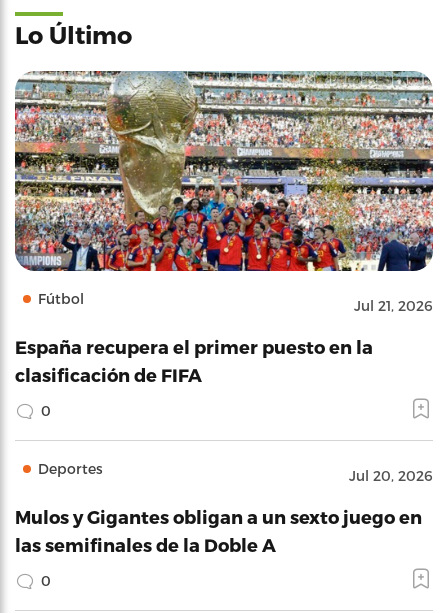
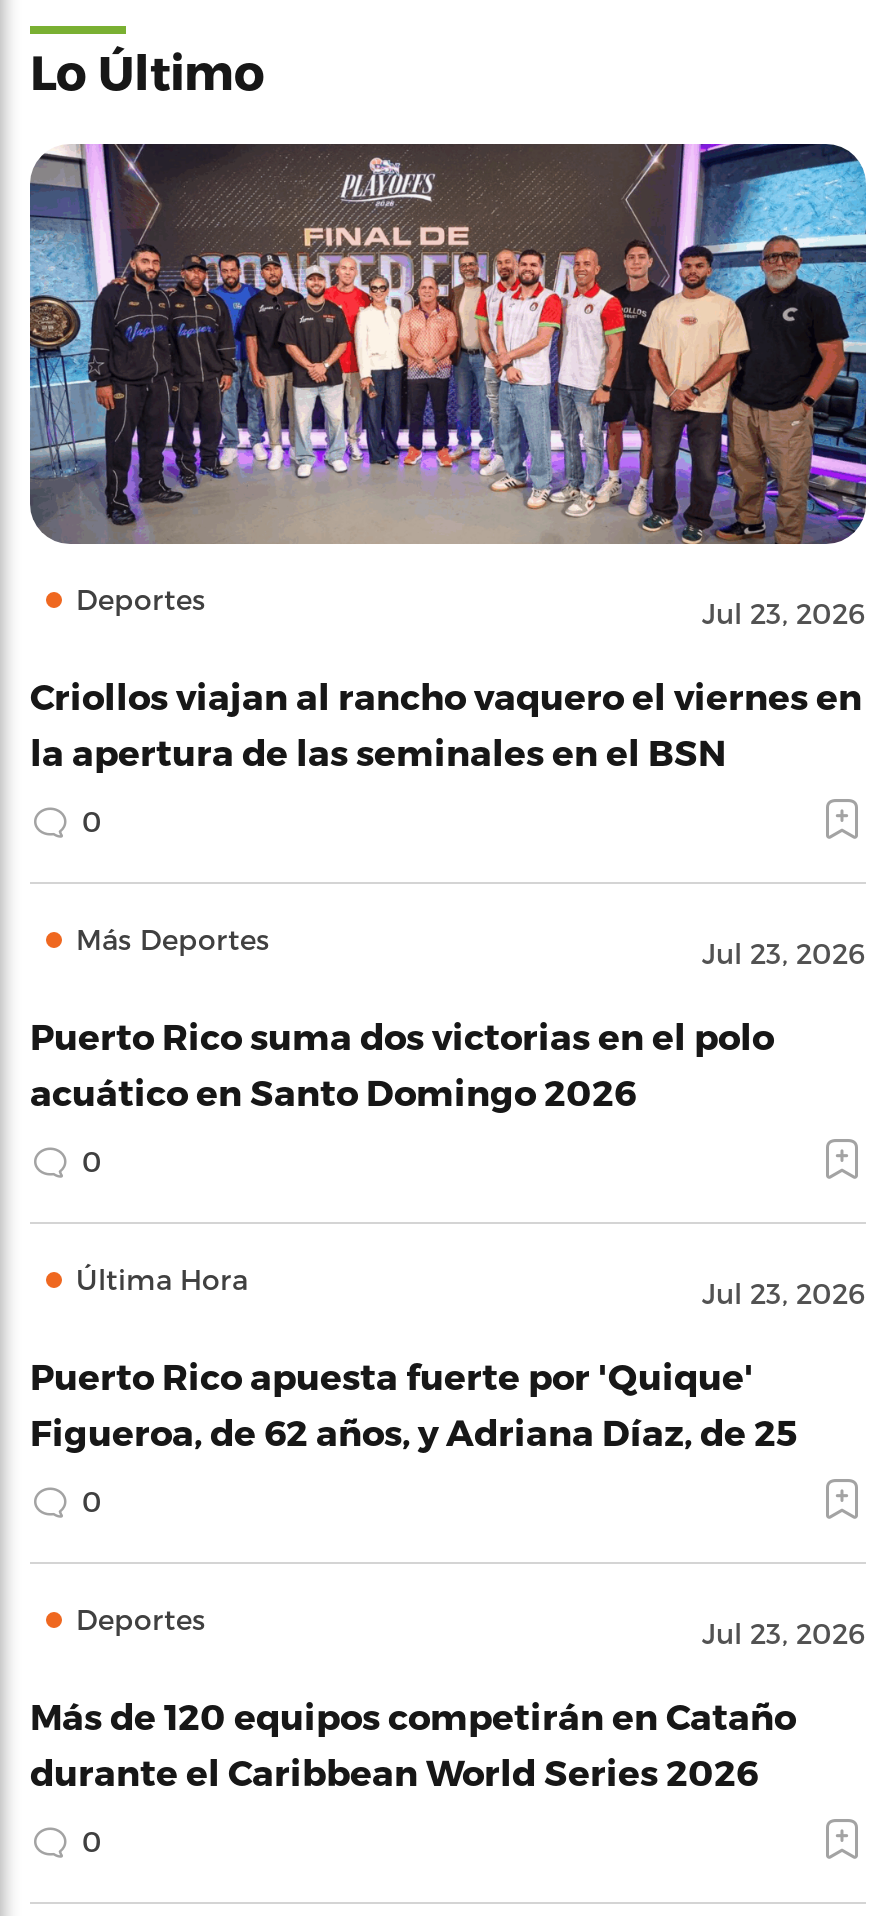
- [image]
- Fútbol
- Jul 21, 2026
- España recupera el primer puesto en la
- clasificación de FIFA
+ [image]
+ Deportes
+ Jul 23, 2026
+ Criollos viajan al rancho vaquero el viernes en
+ la apertura de las seminales en el BSN
+ 0
+ Más Deportes
+ Jul 23, 2026
+ Puerto Rico suma dos victorias en el polo
+ acuático en Santo Domingo 2026
+ 0
+ Última Hora
+ Jul 23, 2026
+ Puerto Rico apuesta fuerte por 'Quique'
+ Figueroa, de 62 años, y Adriana Díaz, de 25

- Jul 20, 2026
+ Jul 23, 2026

- Mulos y Gigantes obligan a un sexto juego en
- las semifinales de la Doble A
+ Más de 120 equipos competirán en Cataño
+ durante el Caribbean World Series 2026
